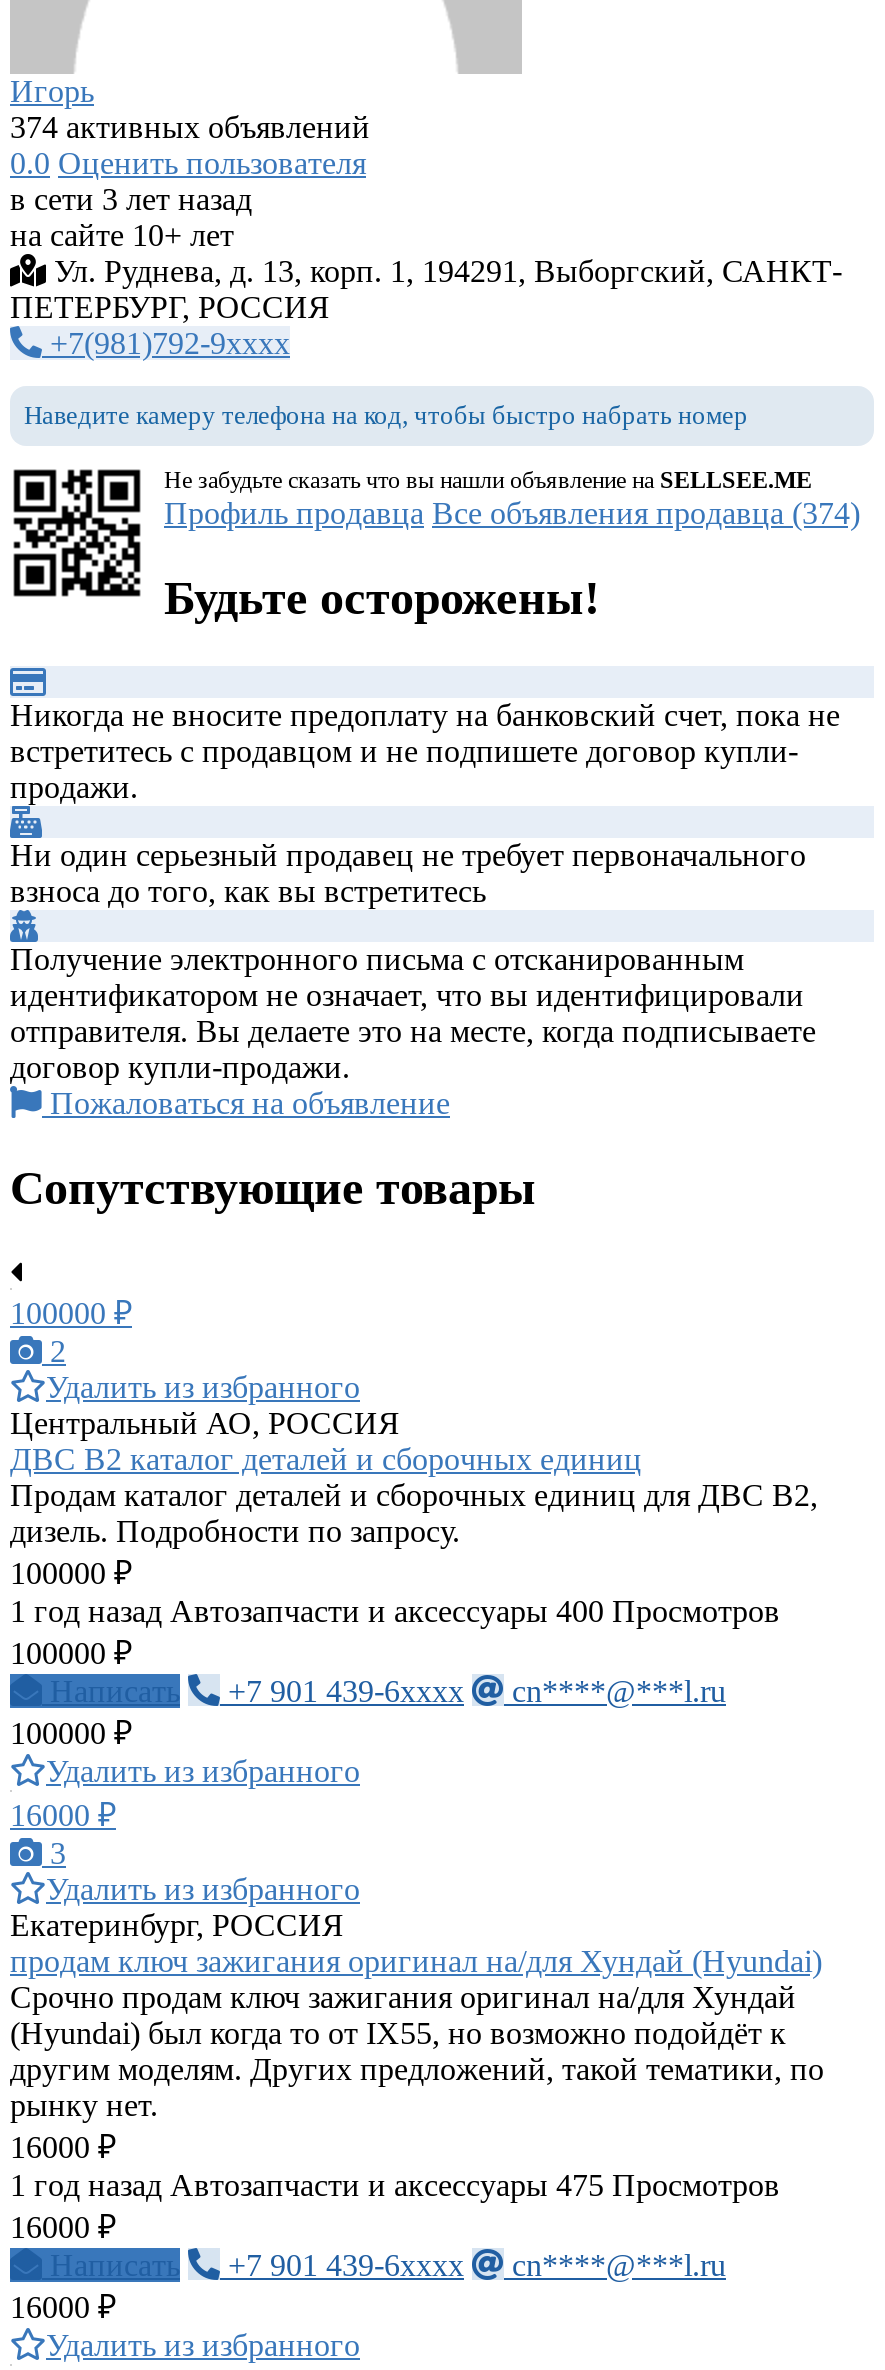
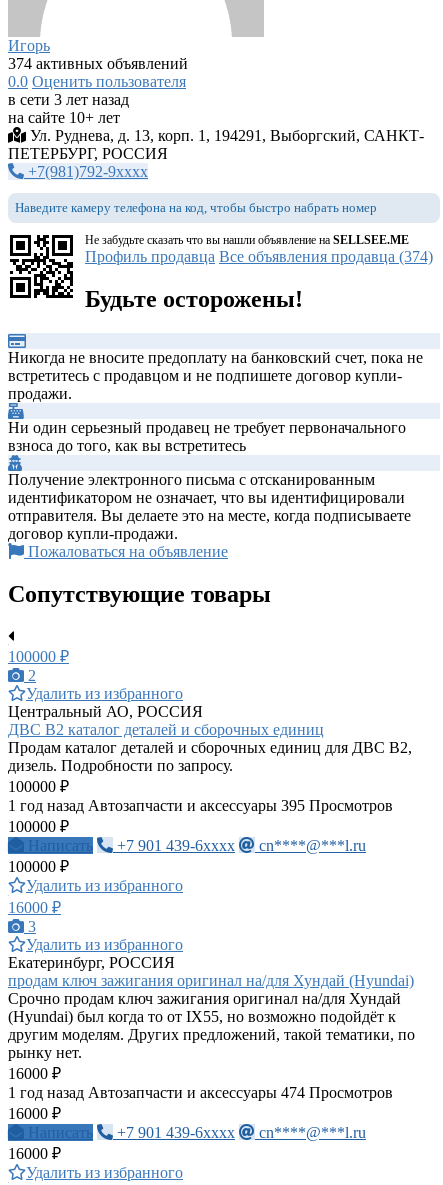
- 1 год назад Автозапчасти и аксессуары 400 Просмотров
+ 1 год назад Автозапчасти и аксессуары 395 Просмотров

- 1 год назад Автозапчасти и аксессуары 475 Просмотров
+ 1 год назад Автозапчасти и аксессуары 474 Просмотров
